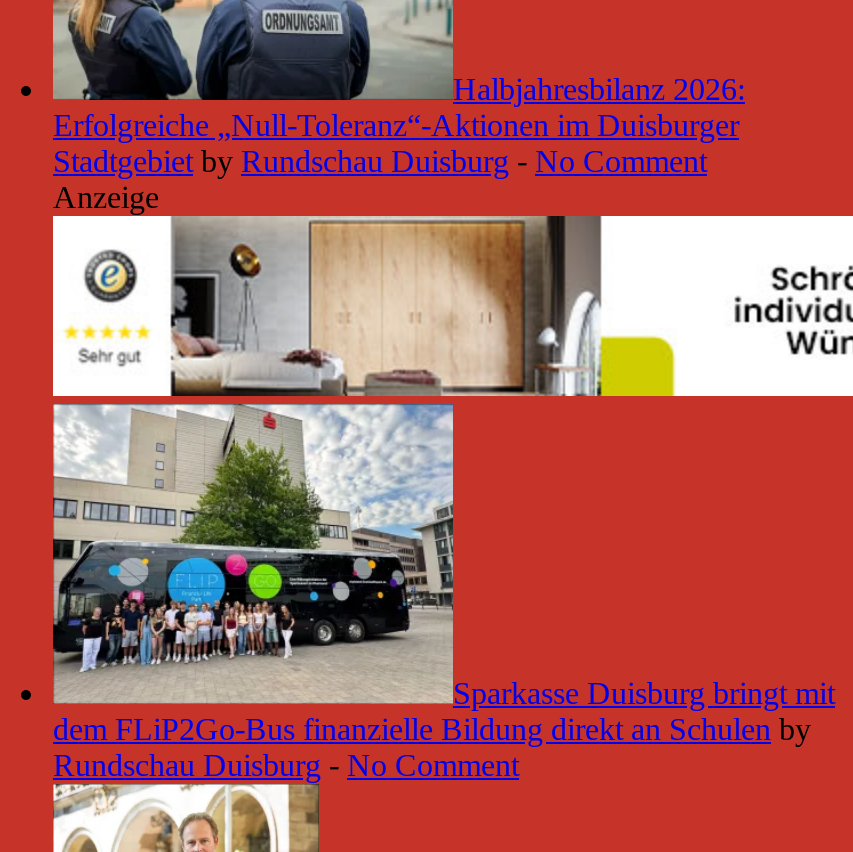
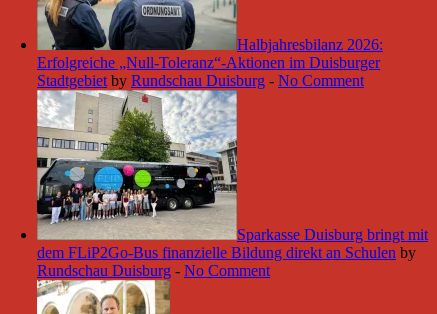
- [image]
- Anzeige
